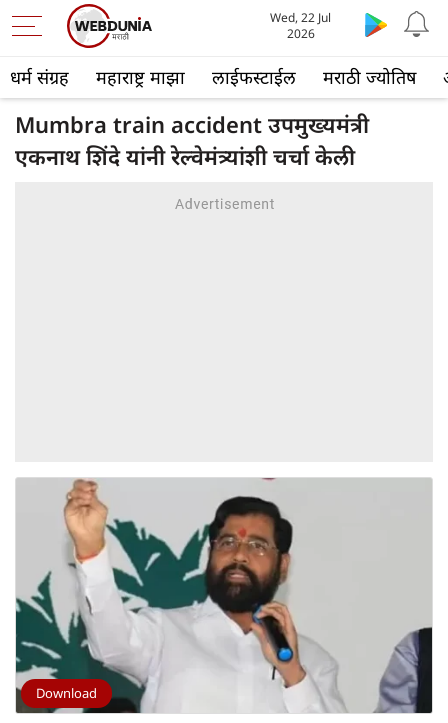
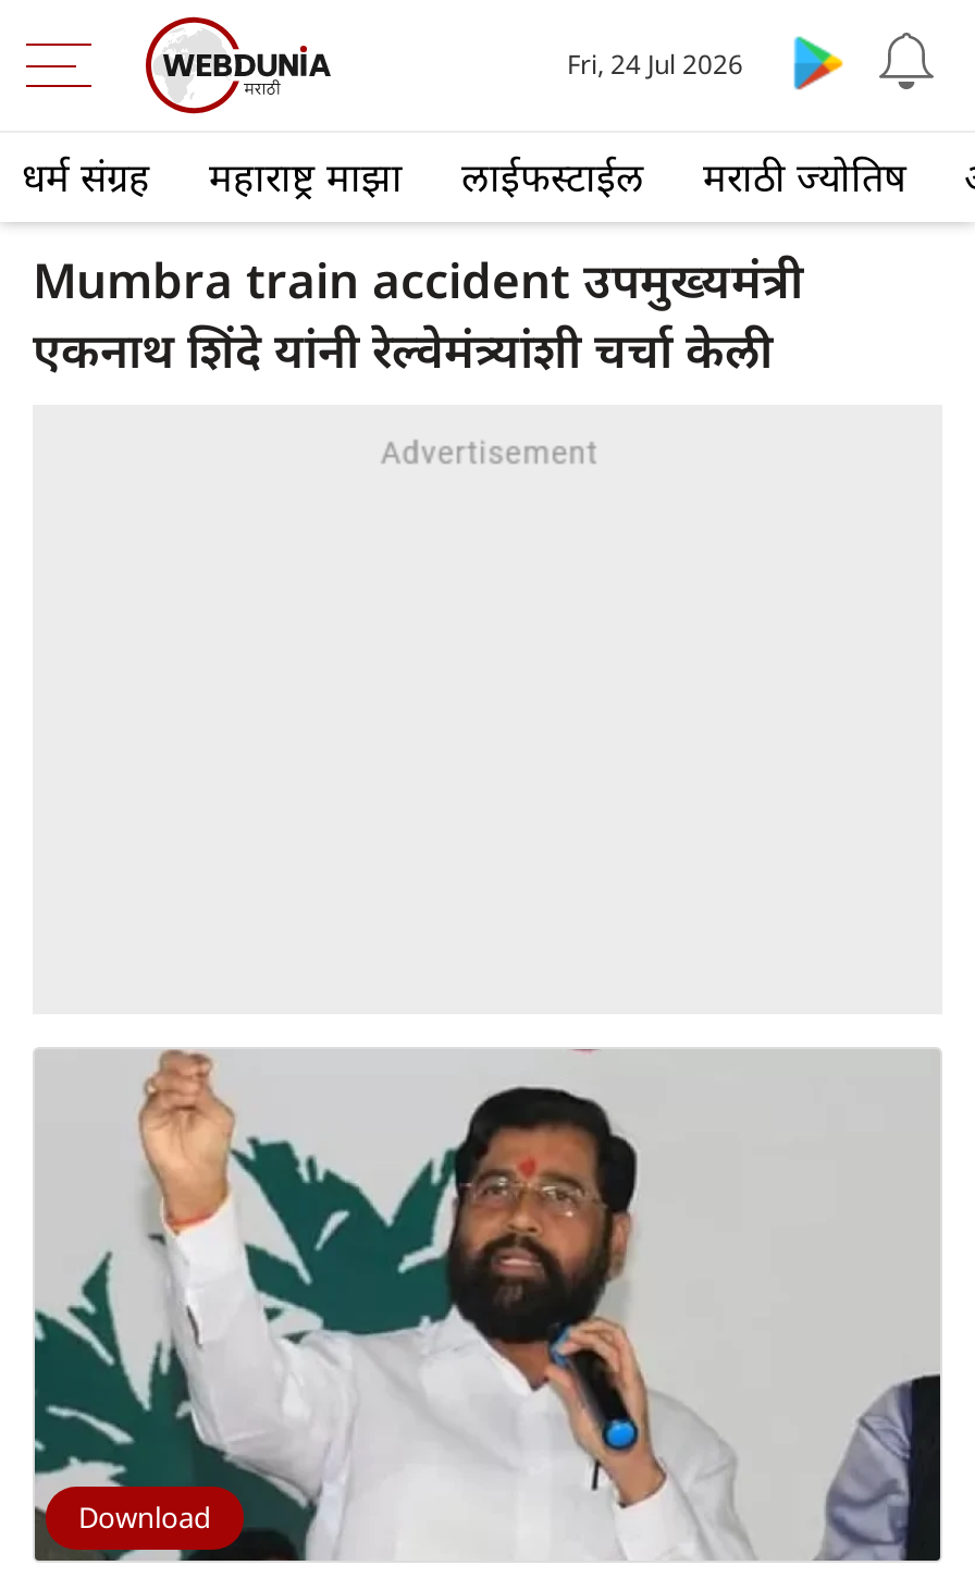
- Wed, 22 Jul
- 2026
+ Fri, 24 Jul 2026
